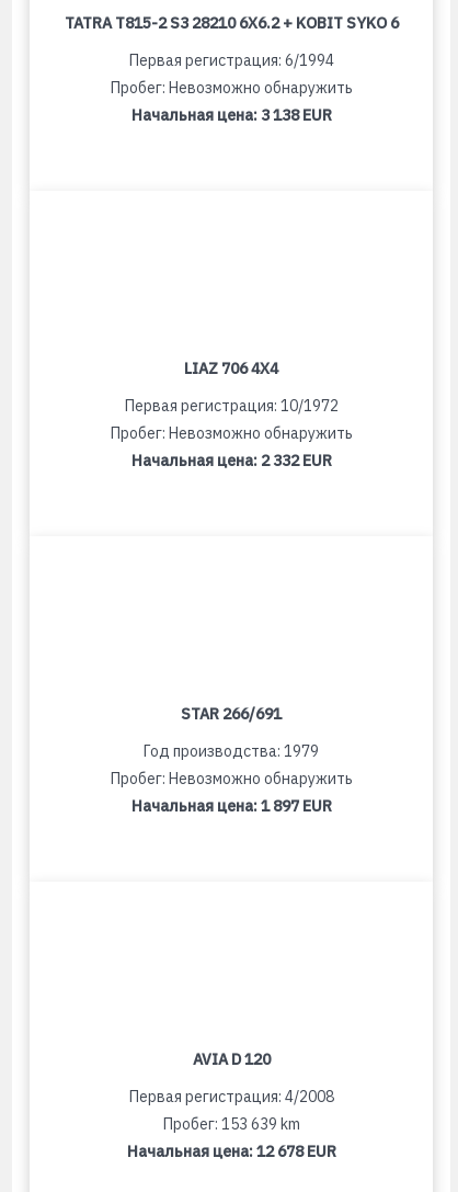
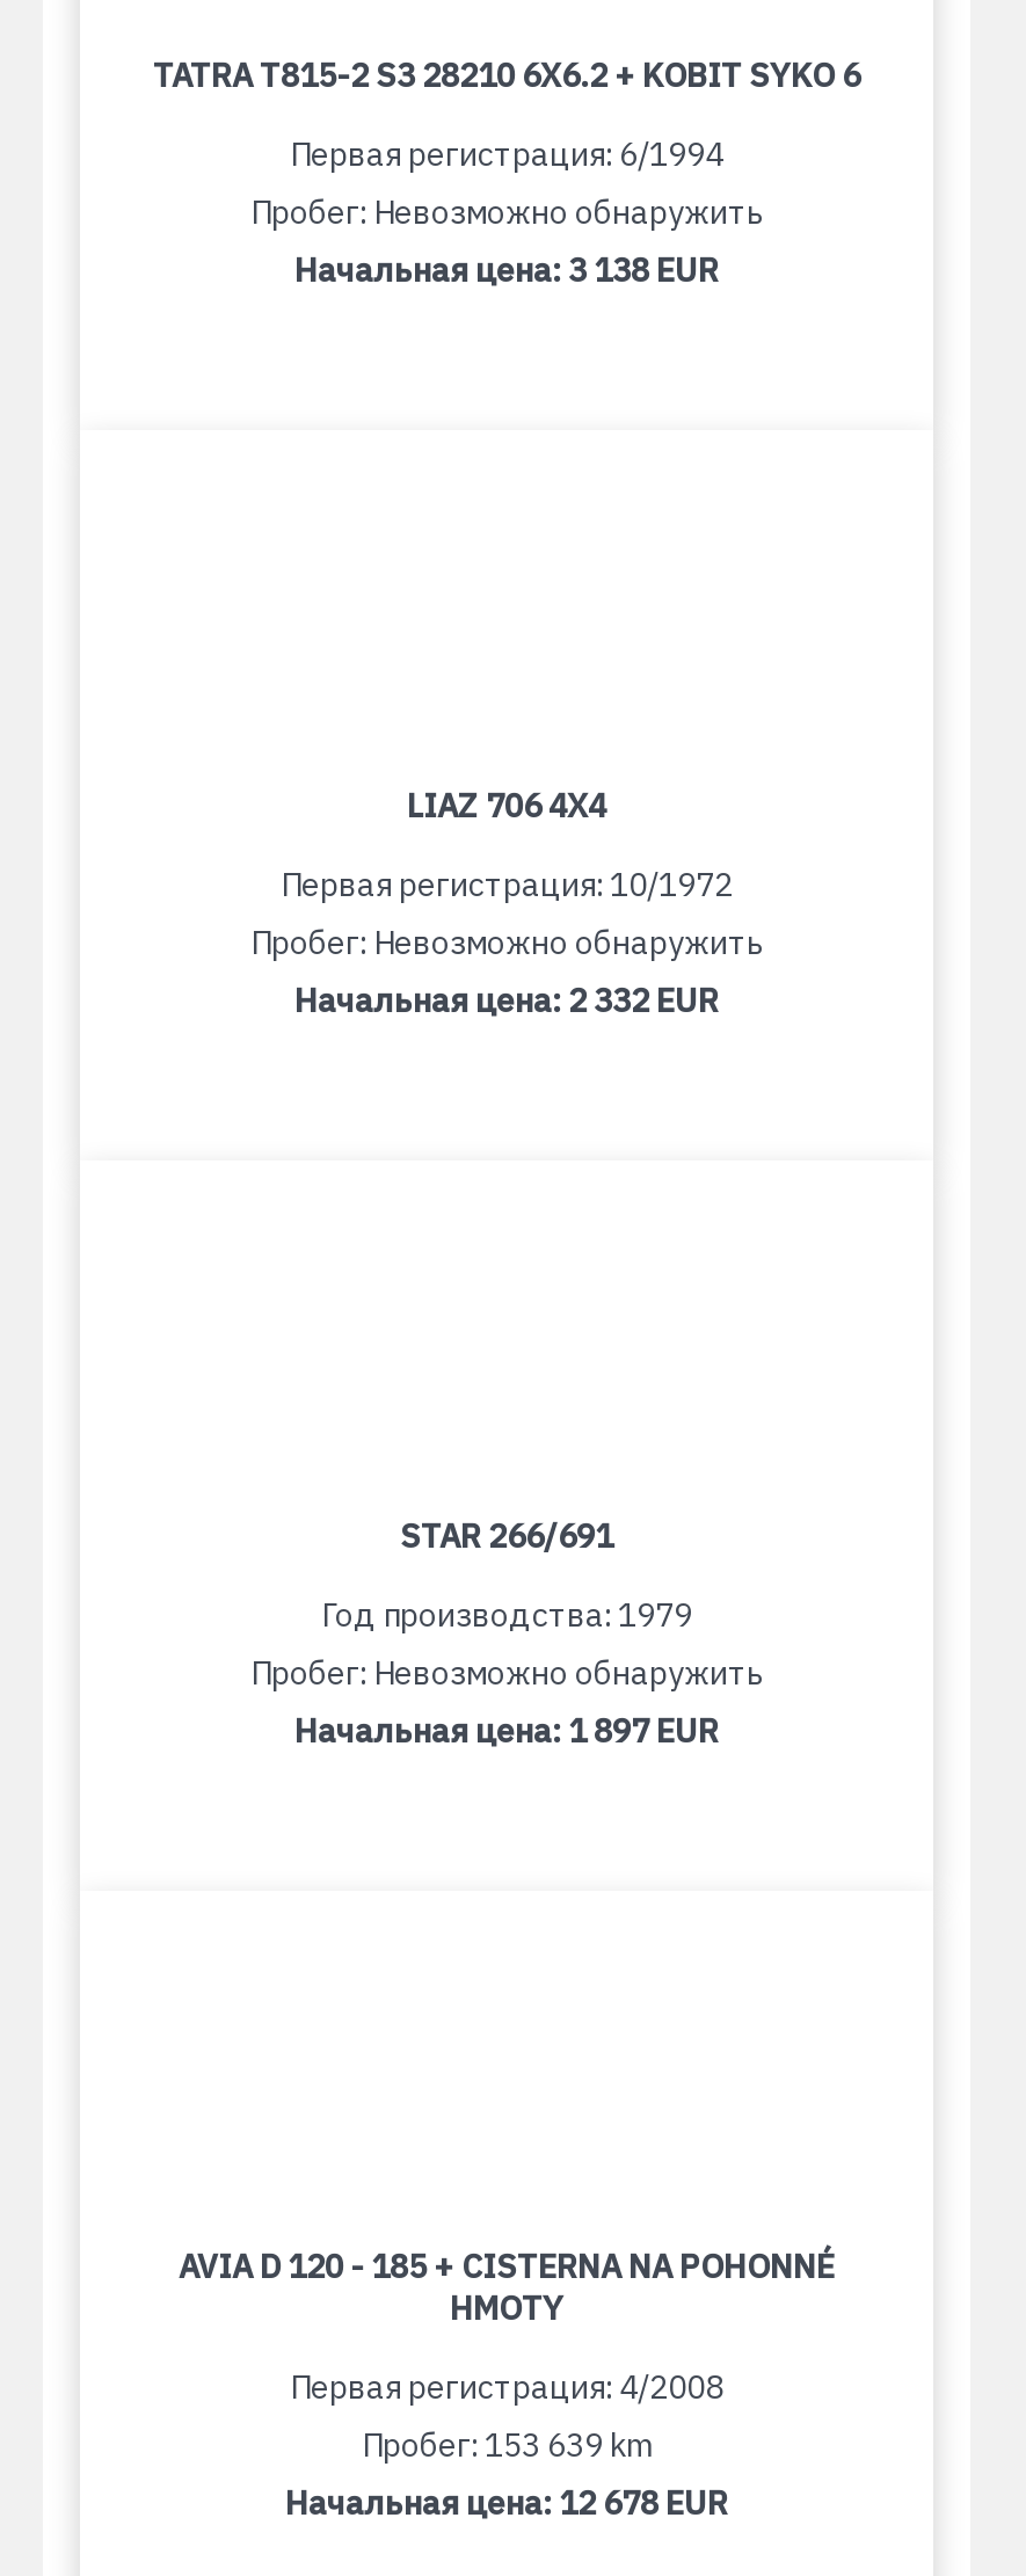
- AVIA D 120
+ AVIA D 120 - 185 + CISTERNA NA POHONNÉ
+ HMOTY
